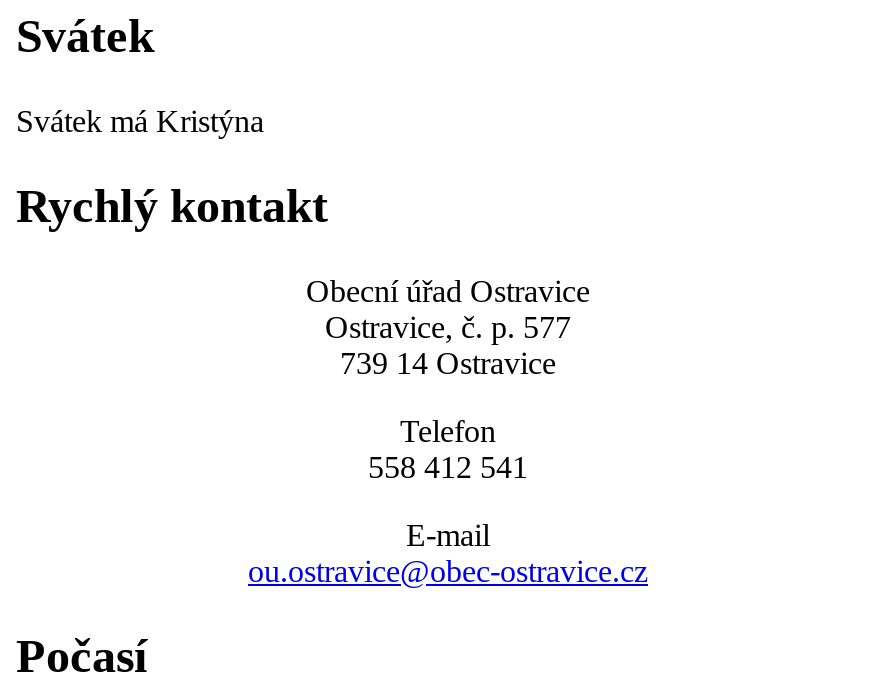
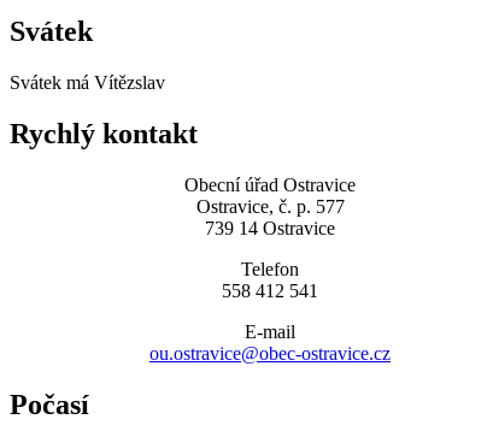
- Svátek má Kristýna
+ Svátek má Vítězslav
